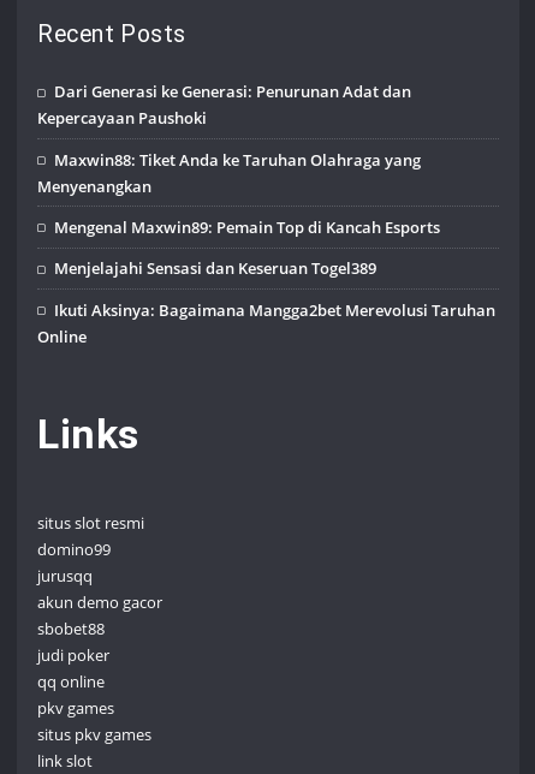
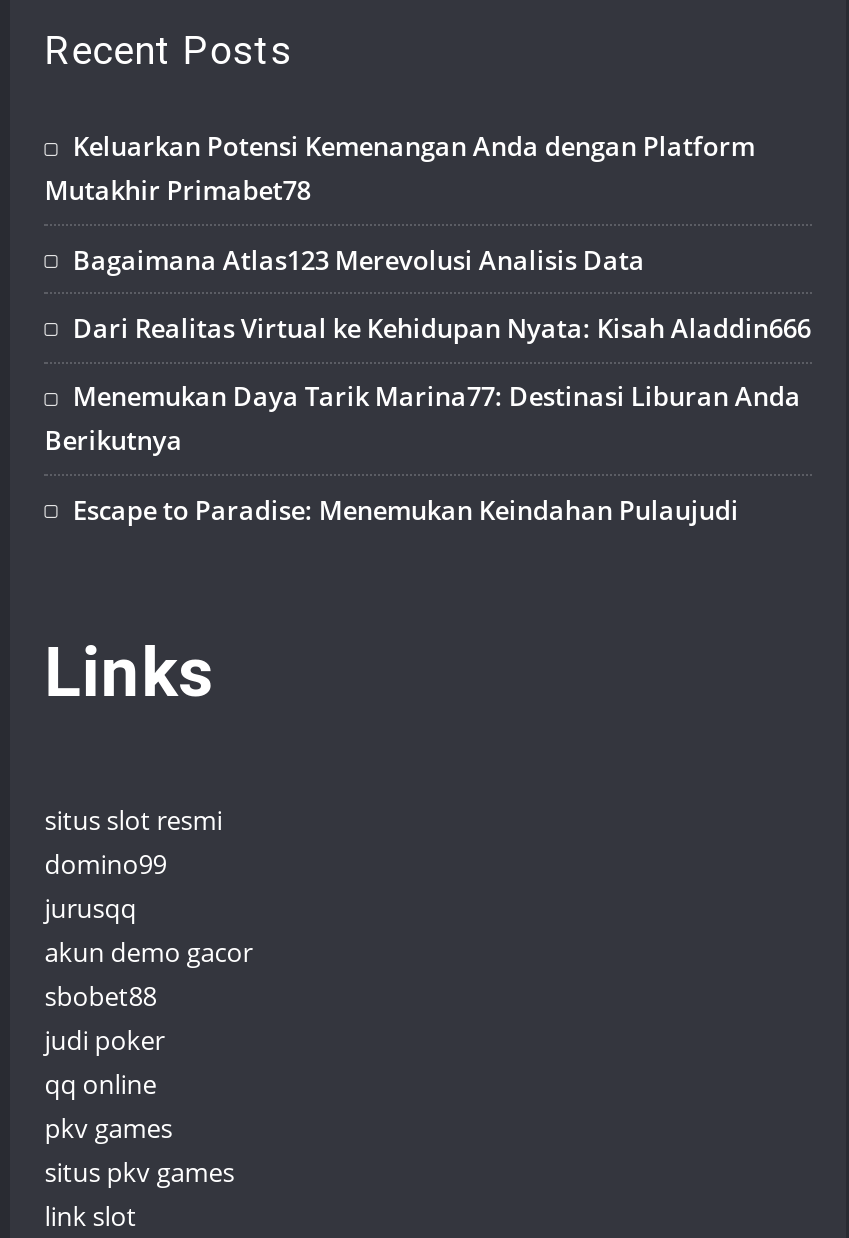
- Dari Generasi ke Generasi: Penurunan Adat dan
- Kepercayaan Paushoki
+ Keluarkan Potensi Kemenangan Anda dengan Platform
+ Mutakhir Primabet78

- Maxwin88: Tiket Anda ke Taruhan Olahraga yang
- Menyenangkan
+ Bagaimana Atlas123 Merevolusi Analisis Data

- Mengenal Maxwin89: Pemain Top di Kancah Esports
+ Dari Realitas Virtual ke Kehidupan Nyata: Kisah Aladdin666

- Menjelajahi Sensasi dan Keseruan Togel389
+ Menemukan Daya Tarik Marina77: Destinasi Liburan Anda
+ Berikutnya

- Ikuti Aksinya: Bagaimana Mangga2bet Merevolusi Taruhan
- Online
+ Escape to Paradise: Menemukan Keindahan Pulaujudi
